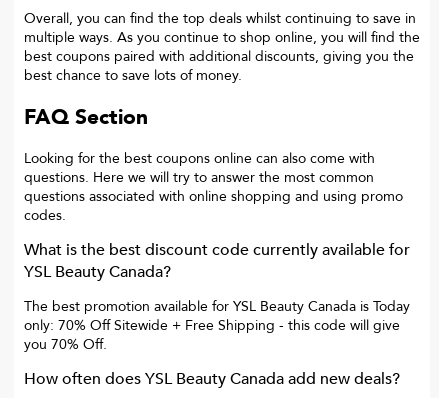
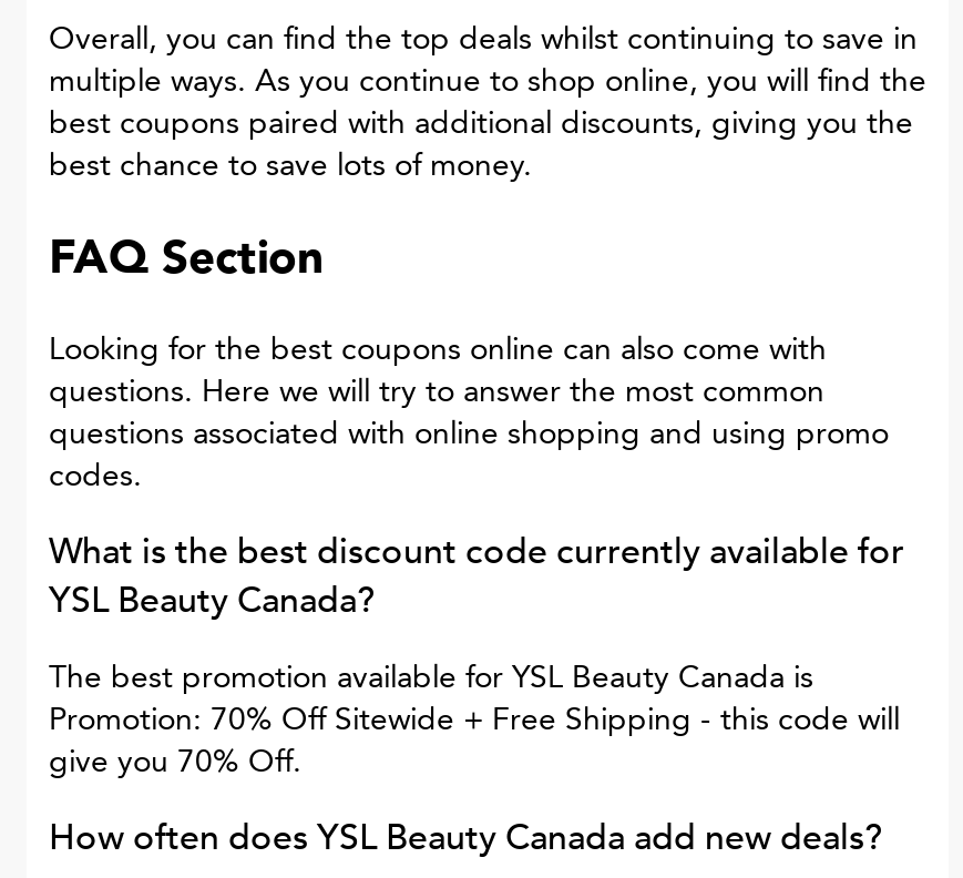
- The best promotion available for YSL Beauty Canada is Today
- only: 70% Off Sitewide + Free Shipping - this code will give
- you 70% Off.
+ The best promotion available for YSL Beauty Canada is
+ Promotion: 70% Off Sitewide + Free Shipping - this code will
+ give you 70% Off.
